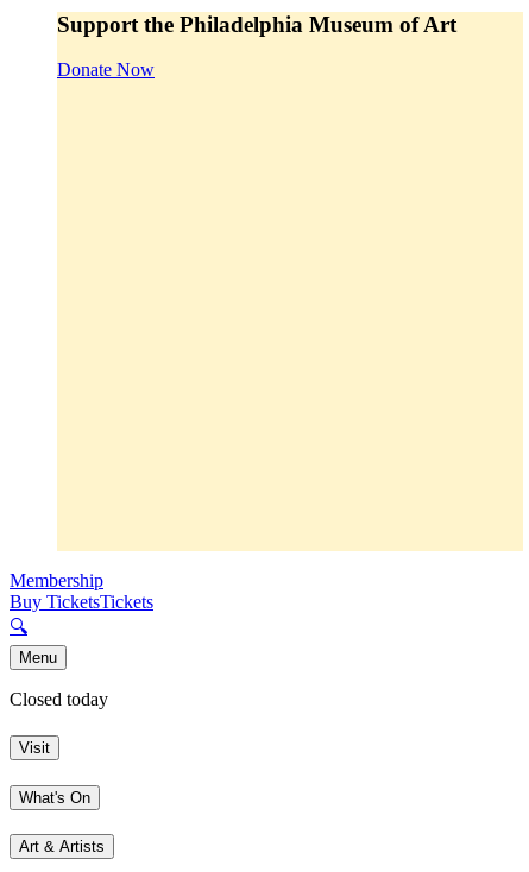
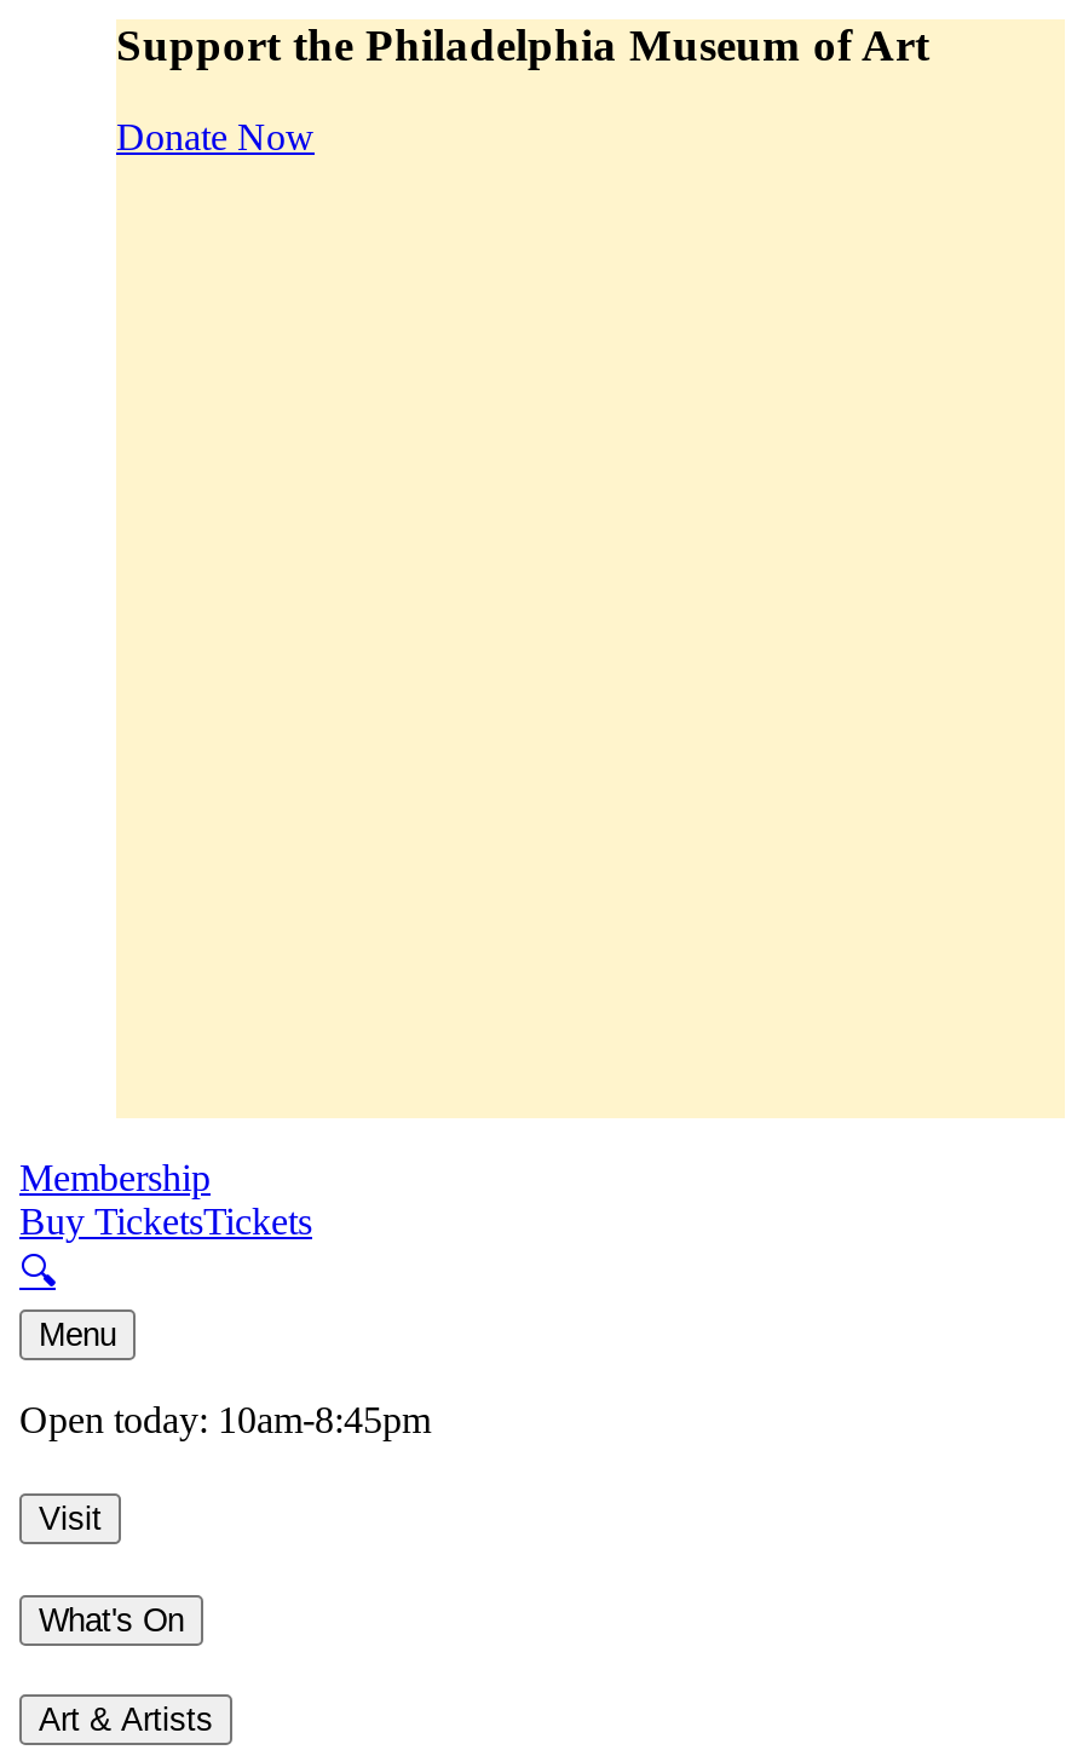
- Closed today
+ Open today: 10am-8:45pm
